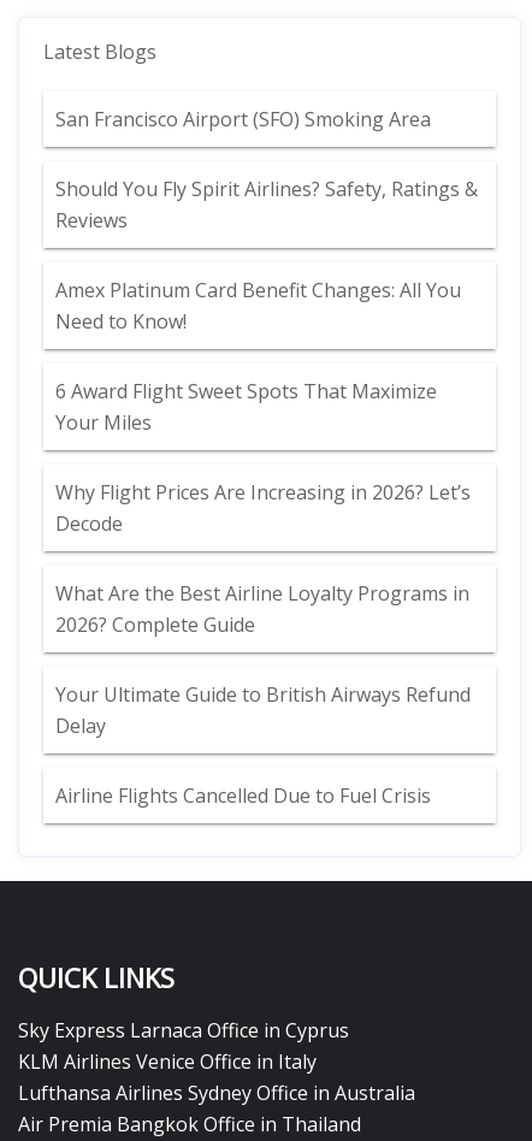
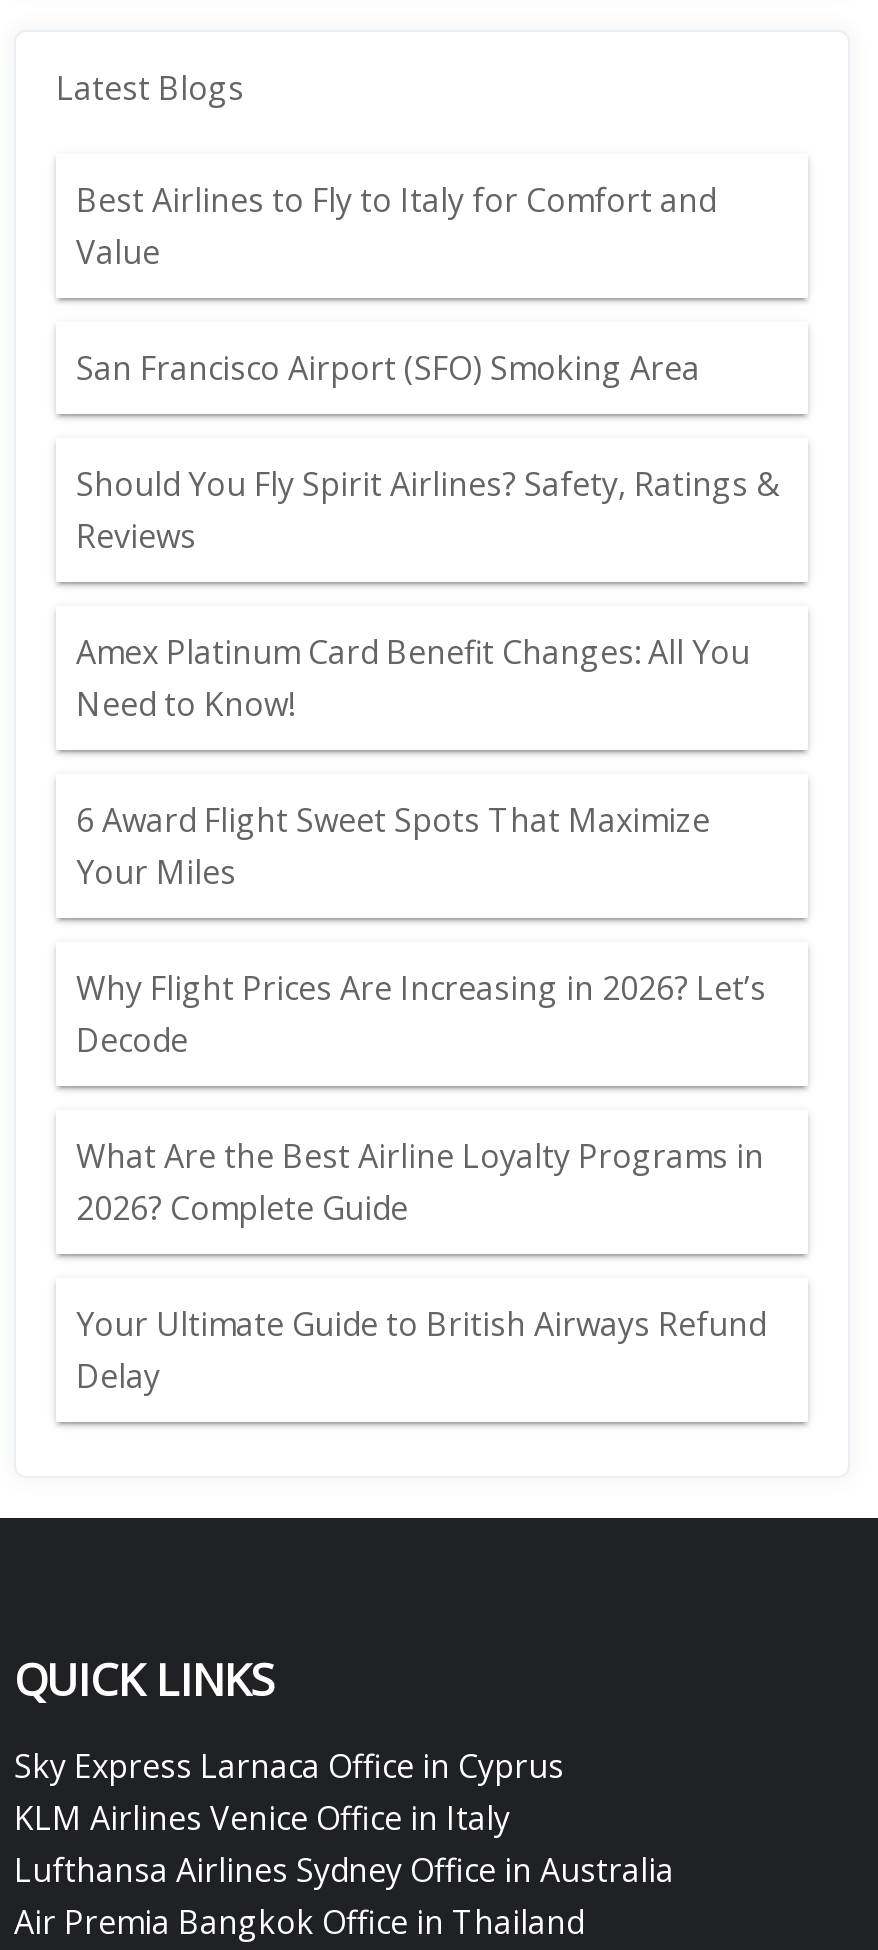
+ Best Airlines to Fly to Italy for Comfort and
+ Value

moved down: San Francisco Airport (SFO) Smoking Area | Should You Fly Spirit Airlines? Safety, Ratings & | Reviews | ... | Your Ultimate Guide to British Airways Refund | Delay

- Airline Flights Cancelled Due to Fuel Crisis
